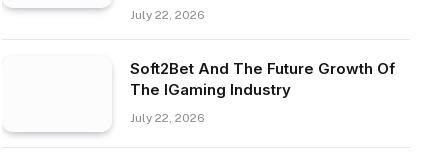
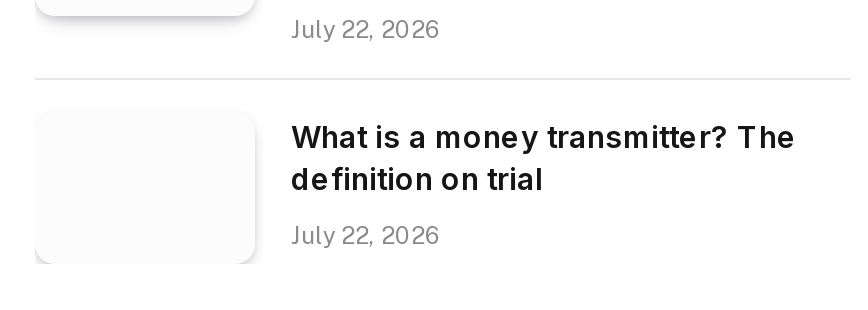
- Soft2Bet And The Future Growth Of
- The IGaming Industry
+ What is a money transmitter? The
+ definition on trial
